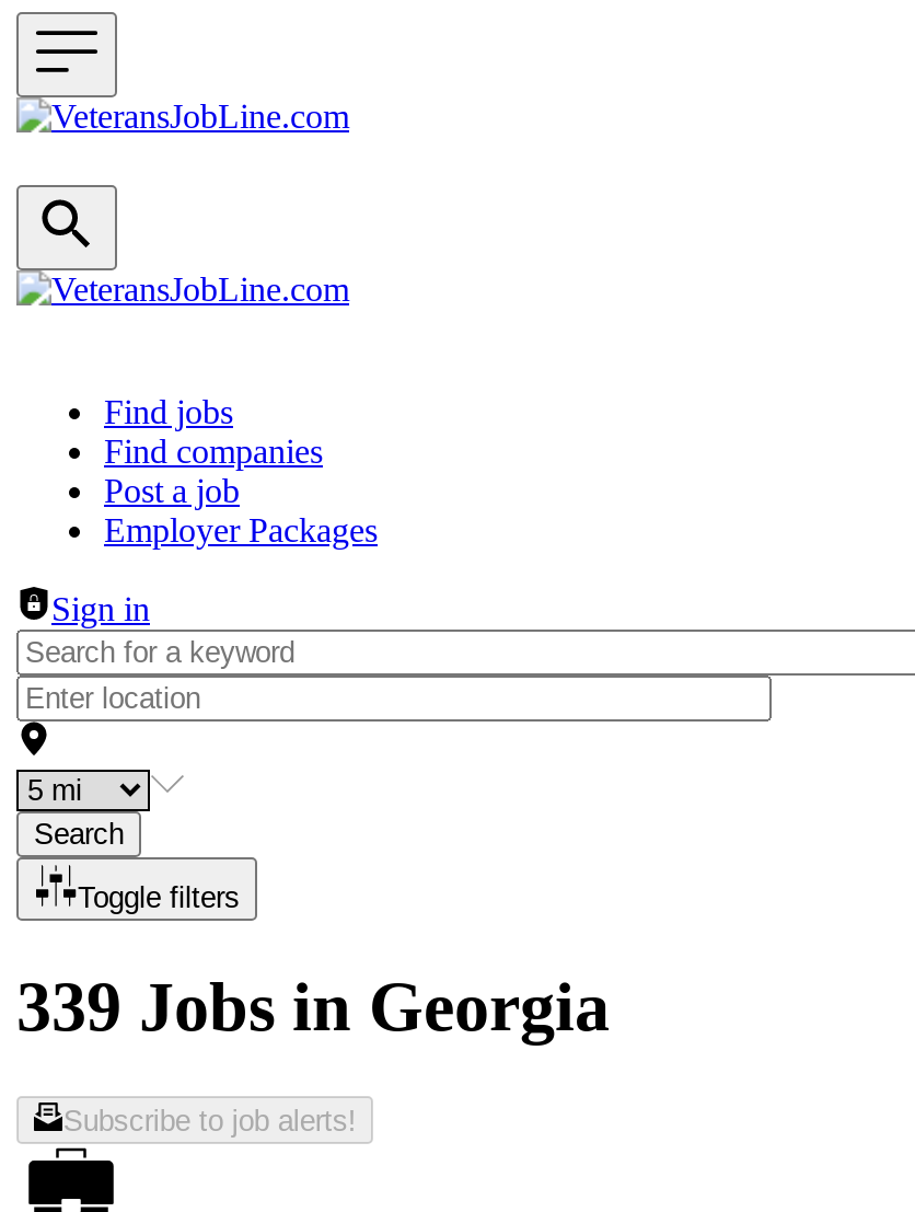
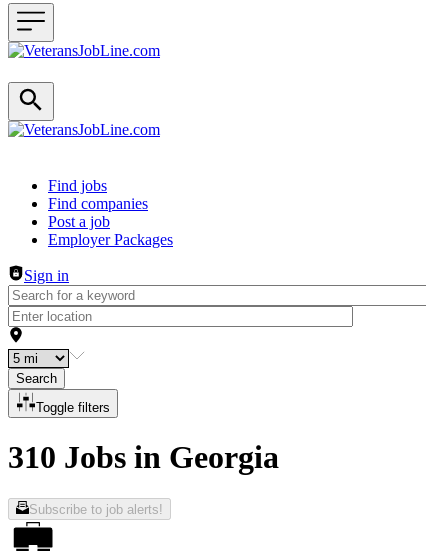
- 339 Jobs in Georgia
+ 310 Jobs in Georgia
